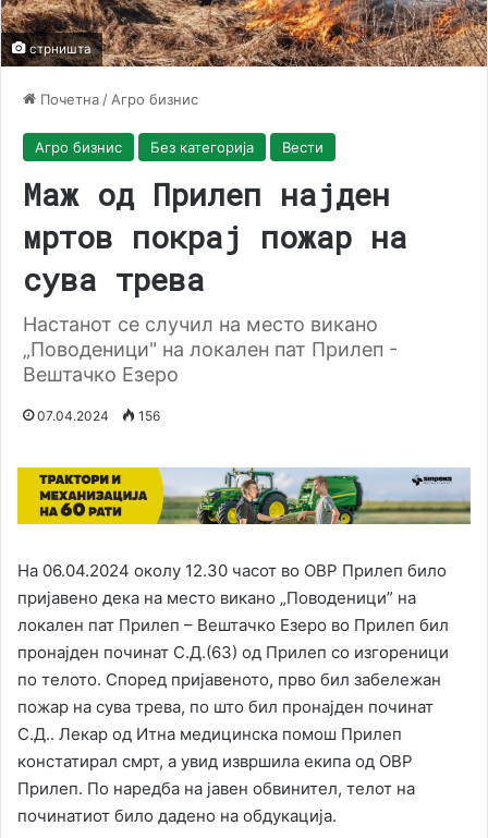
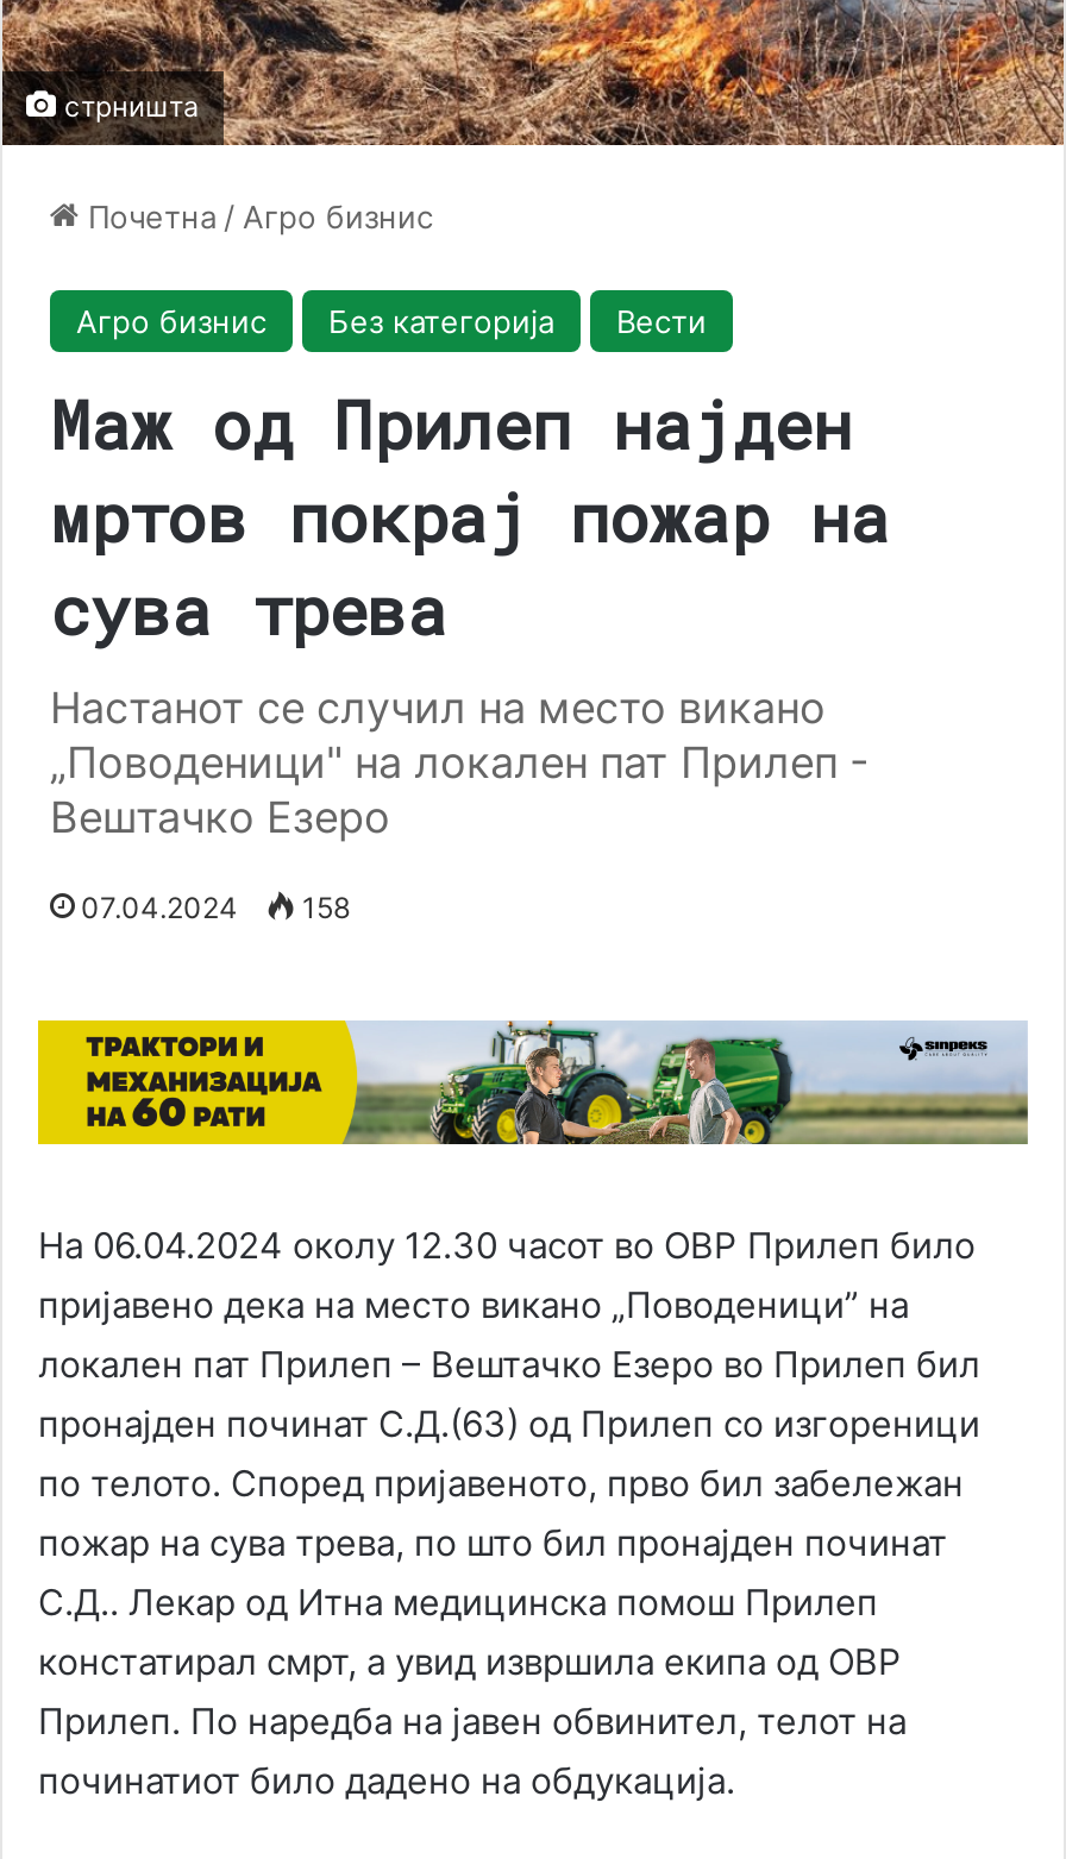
- 07.04.2024 156
+ 07.04.2024 158
